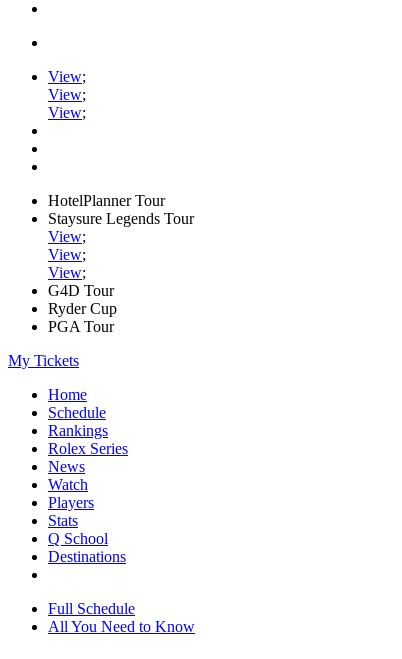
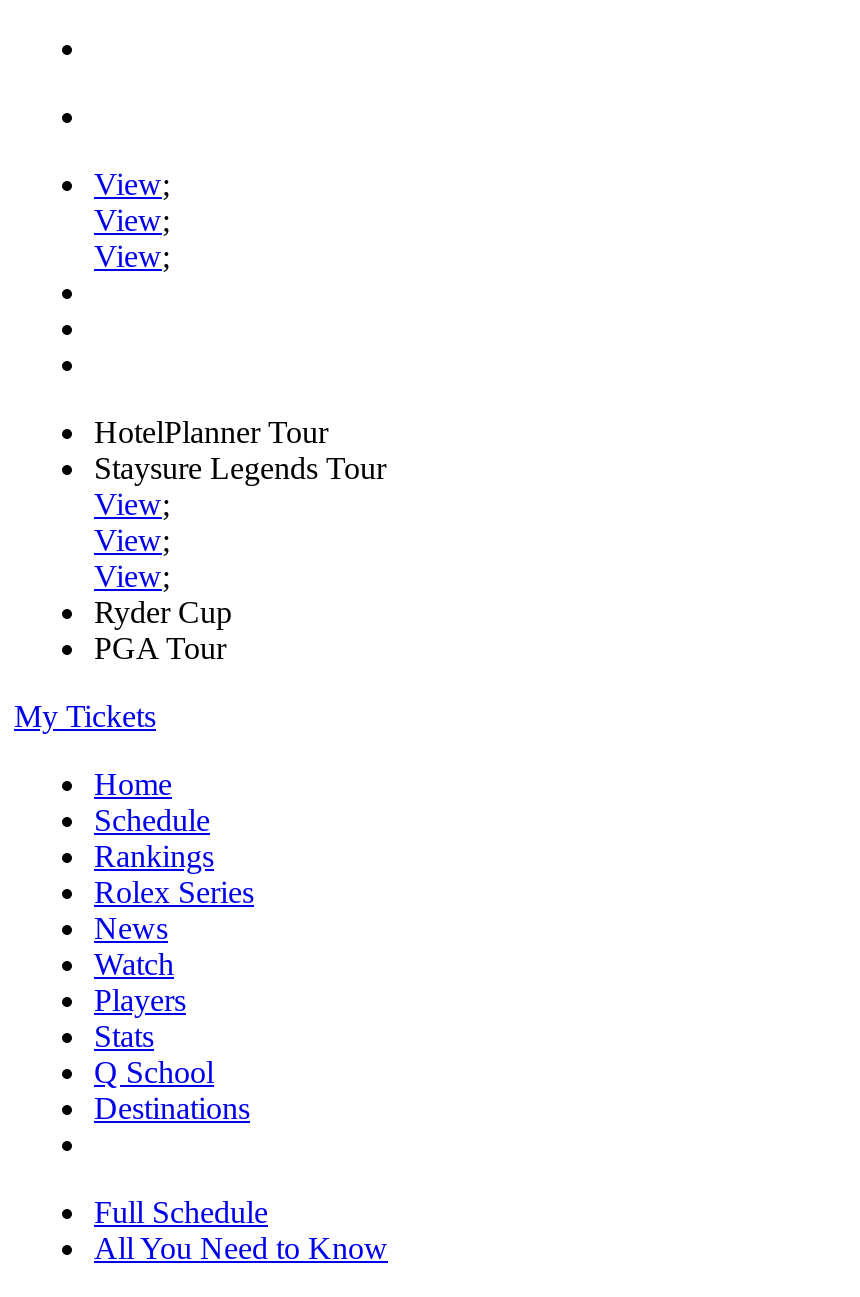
- G4D Tour
